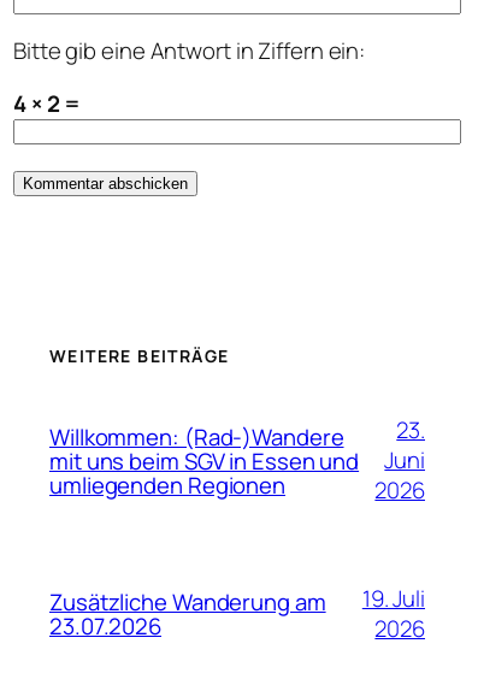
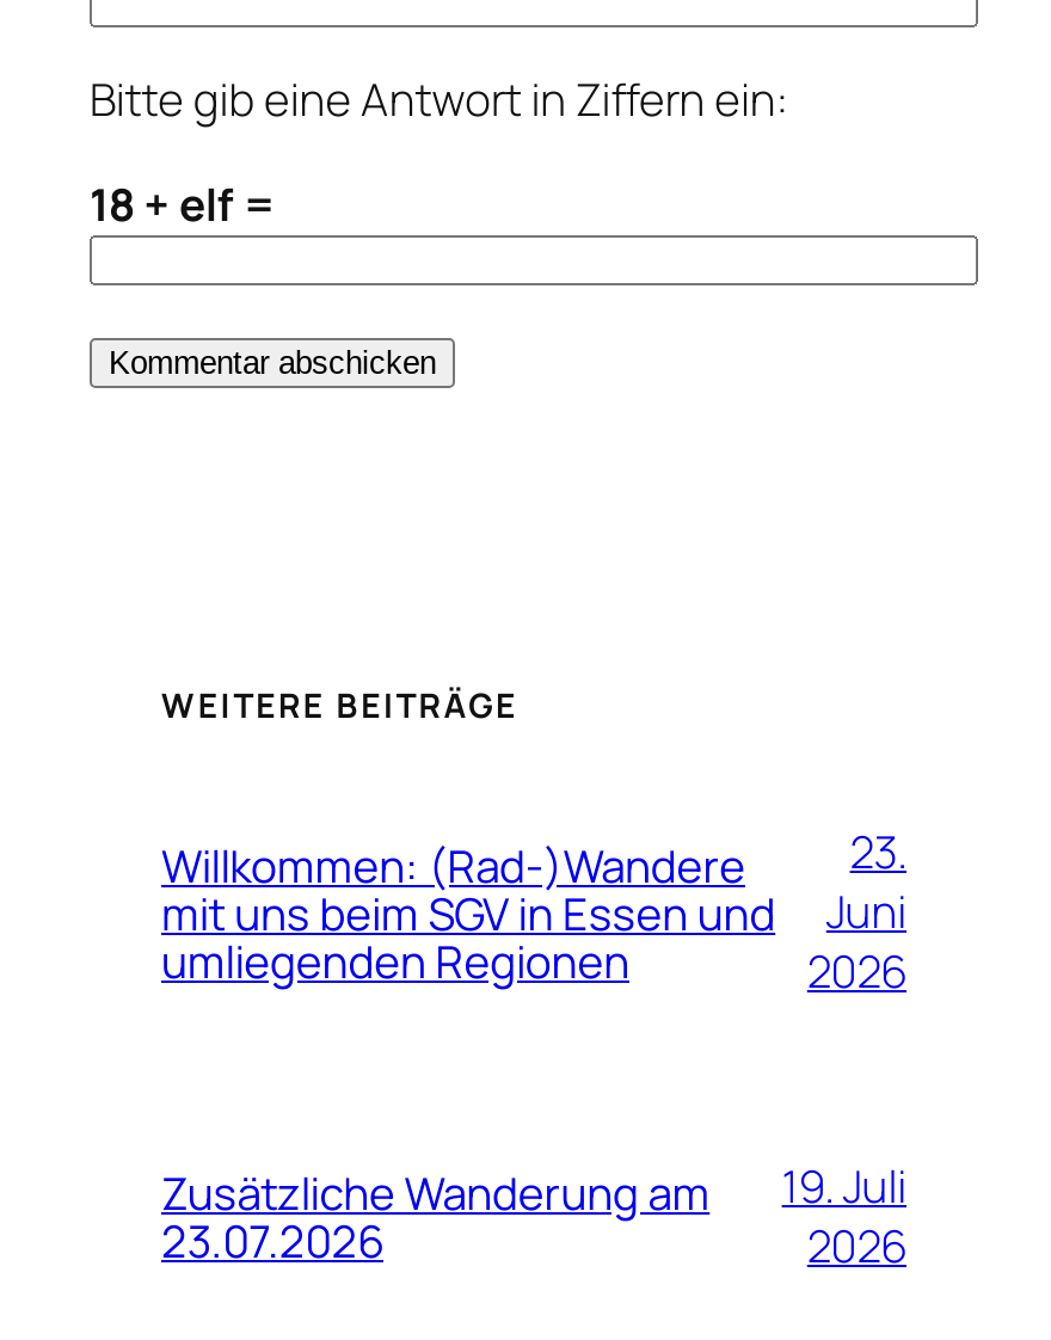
- 4 × 2 =
+ 18 + elf =
